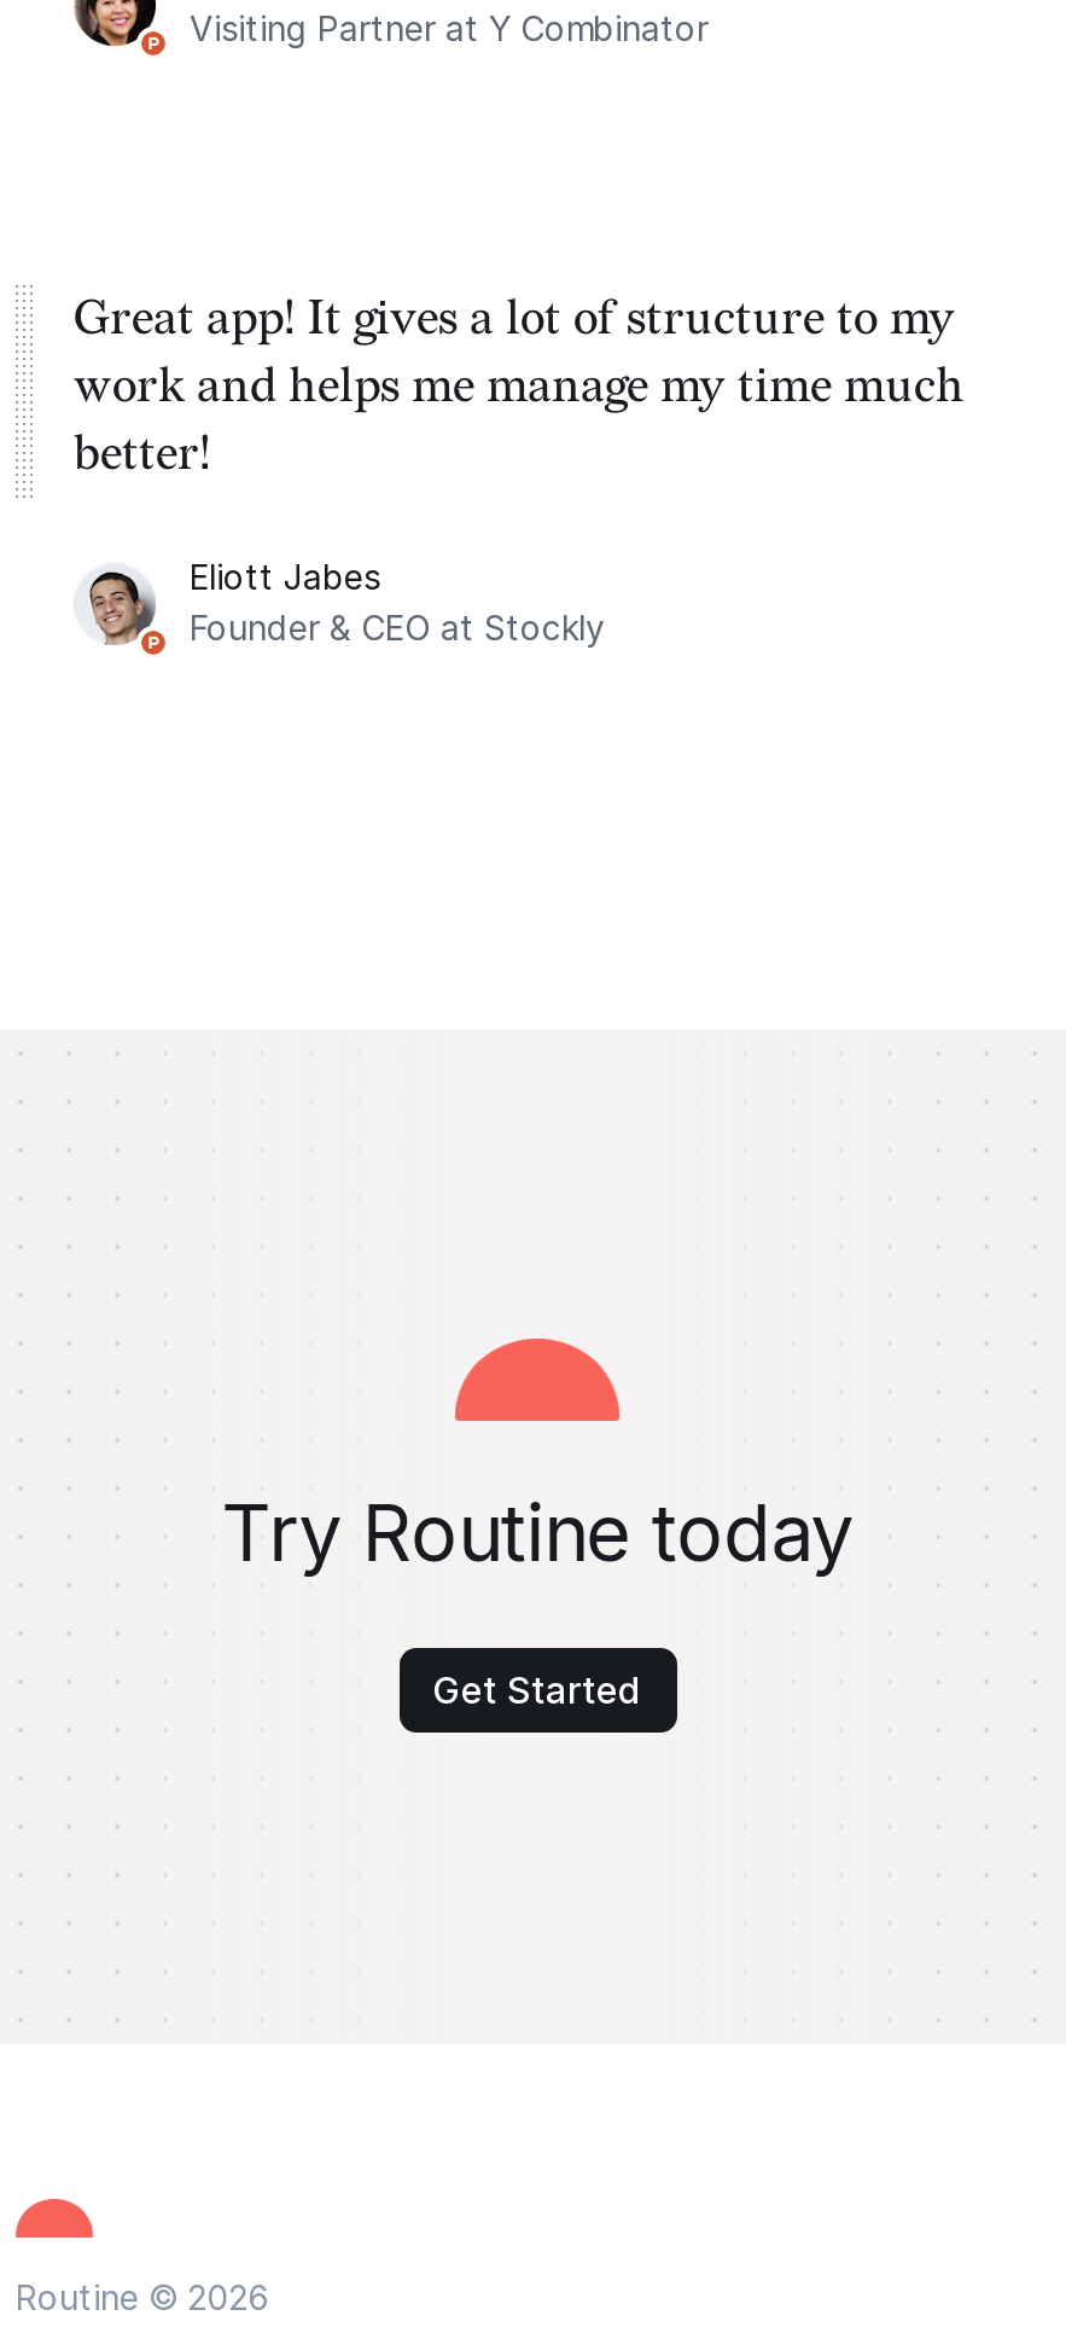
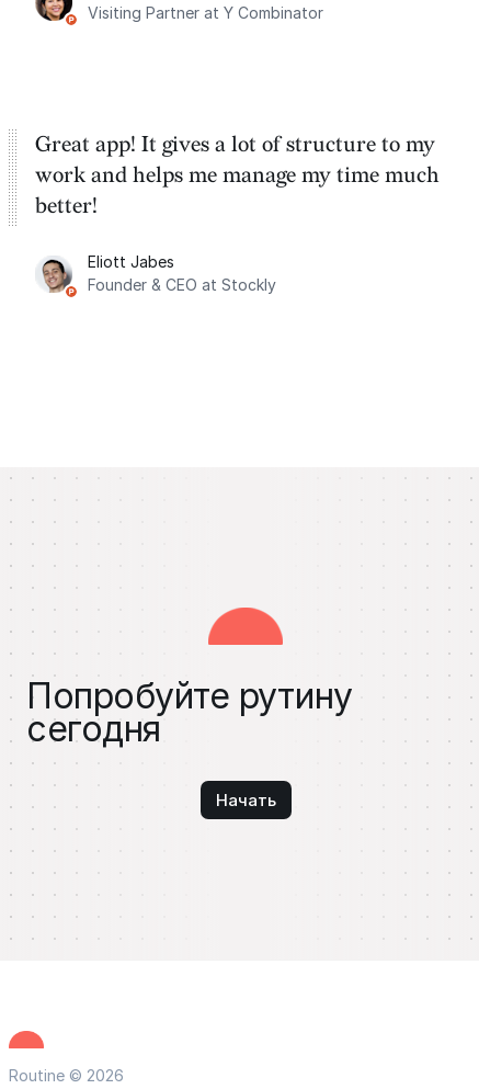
- Try Routine today
+ Попробуйте рутину
+ сегодня

- Get Started
+ Начать
